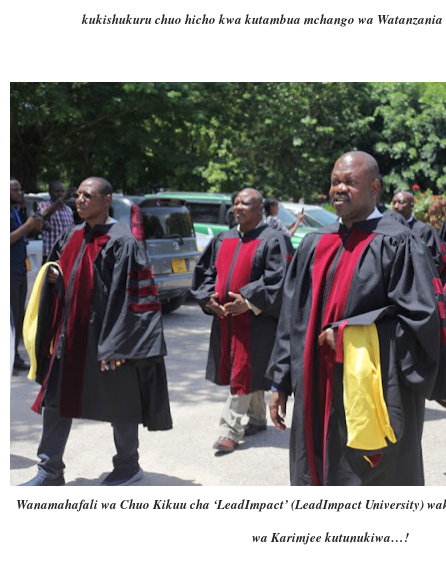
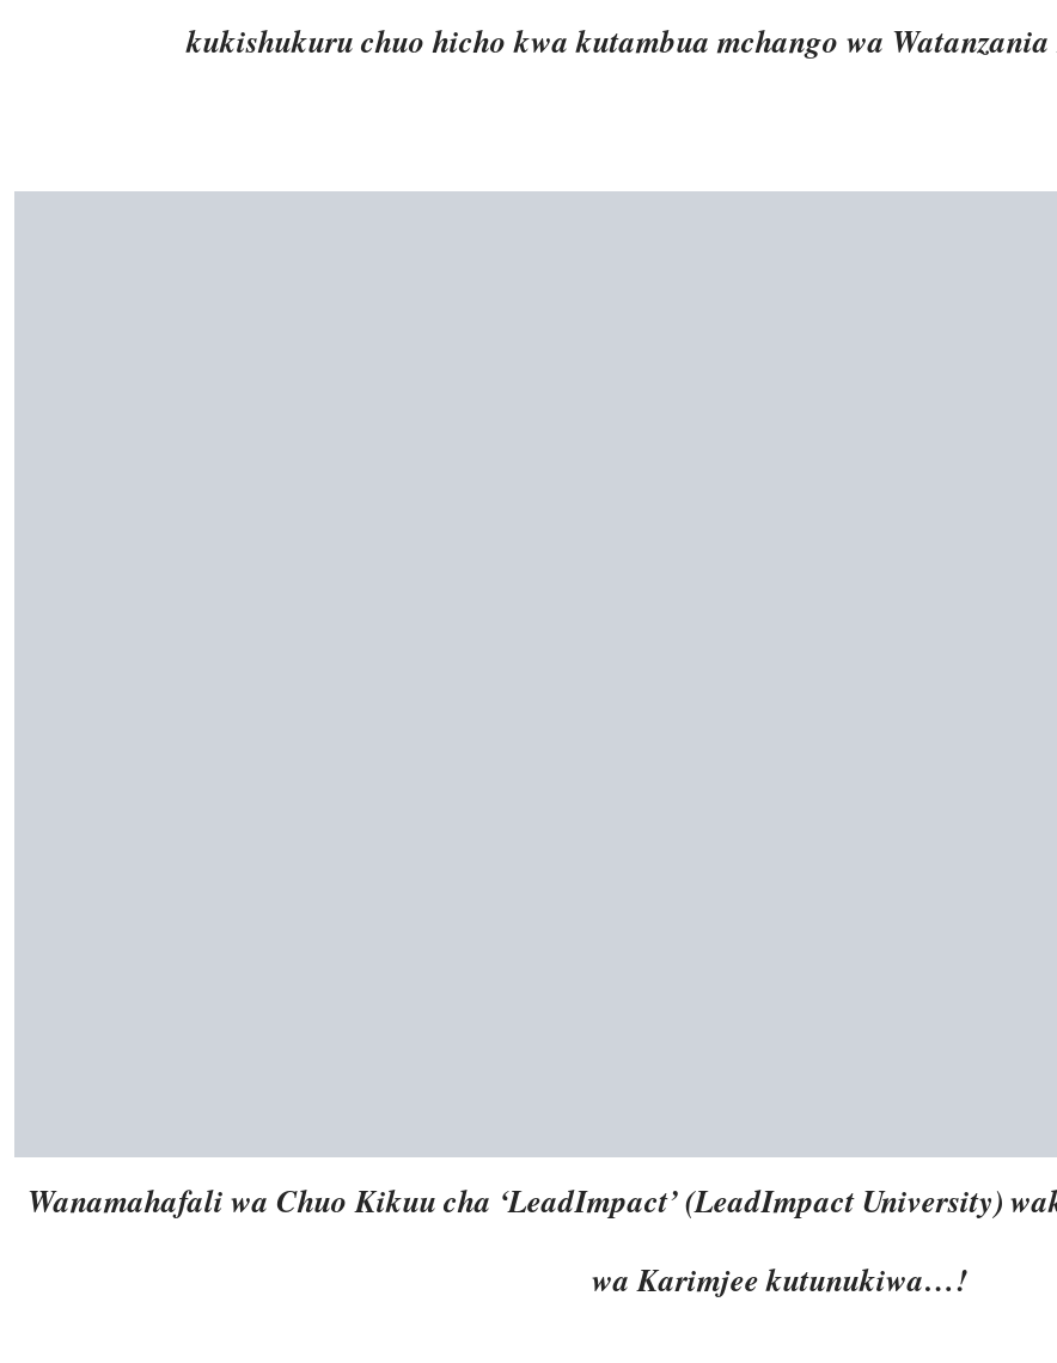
- [image]
